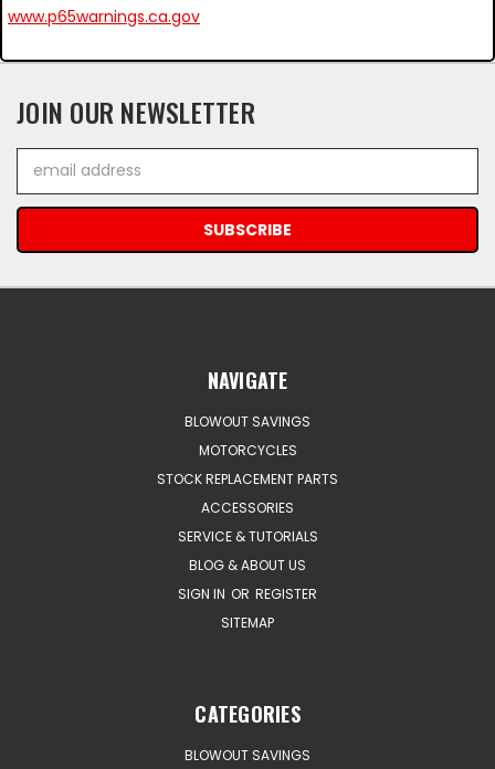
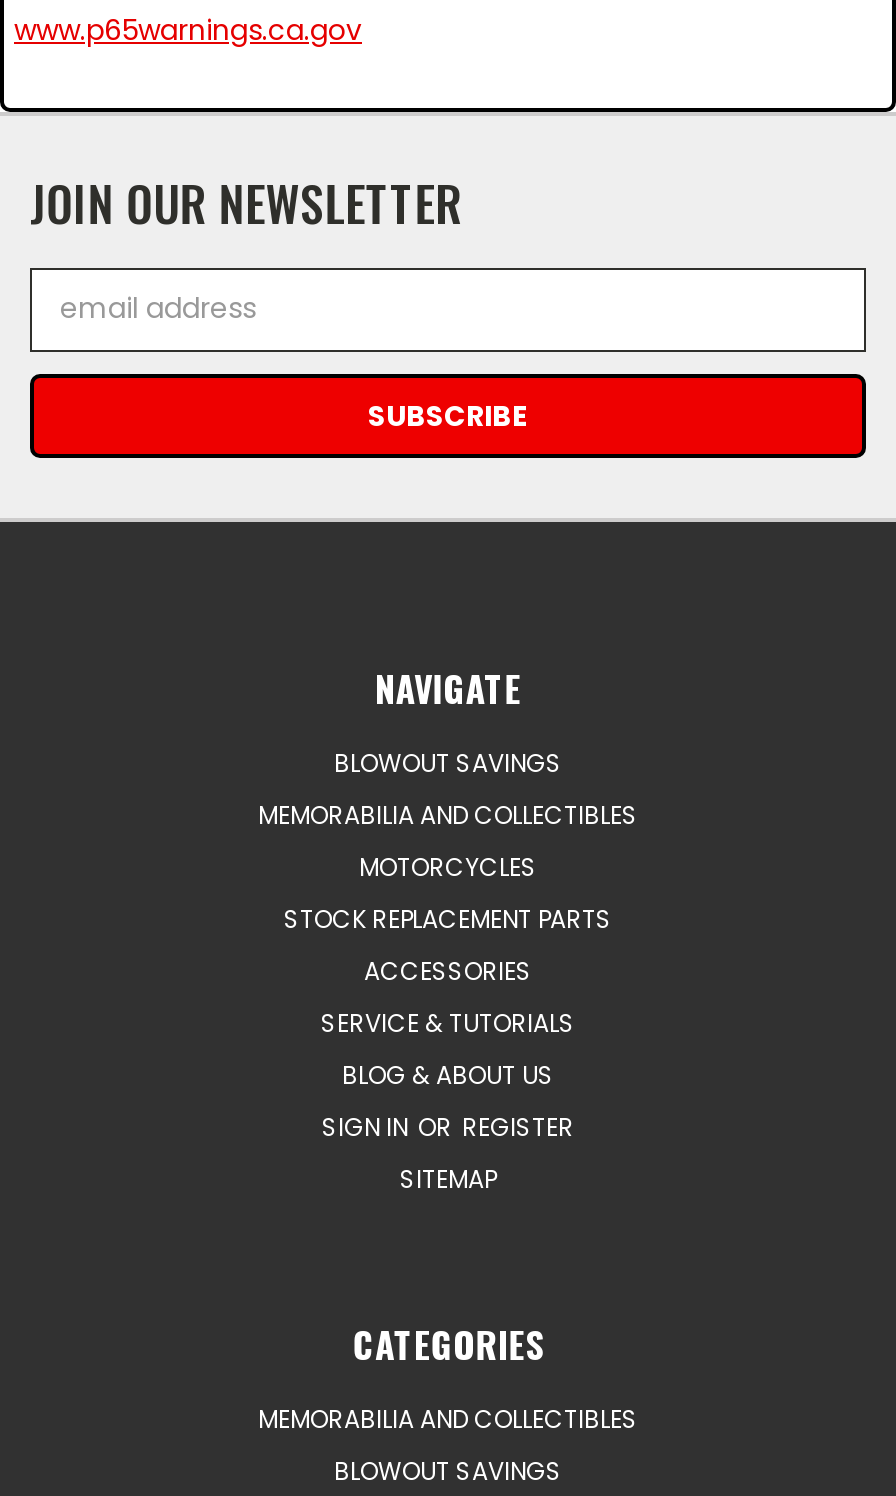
+ MEMORABILIA AND COLLECTIBLES

+ MEMORABILIA AND COLLECTIBLES
